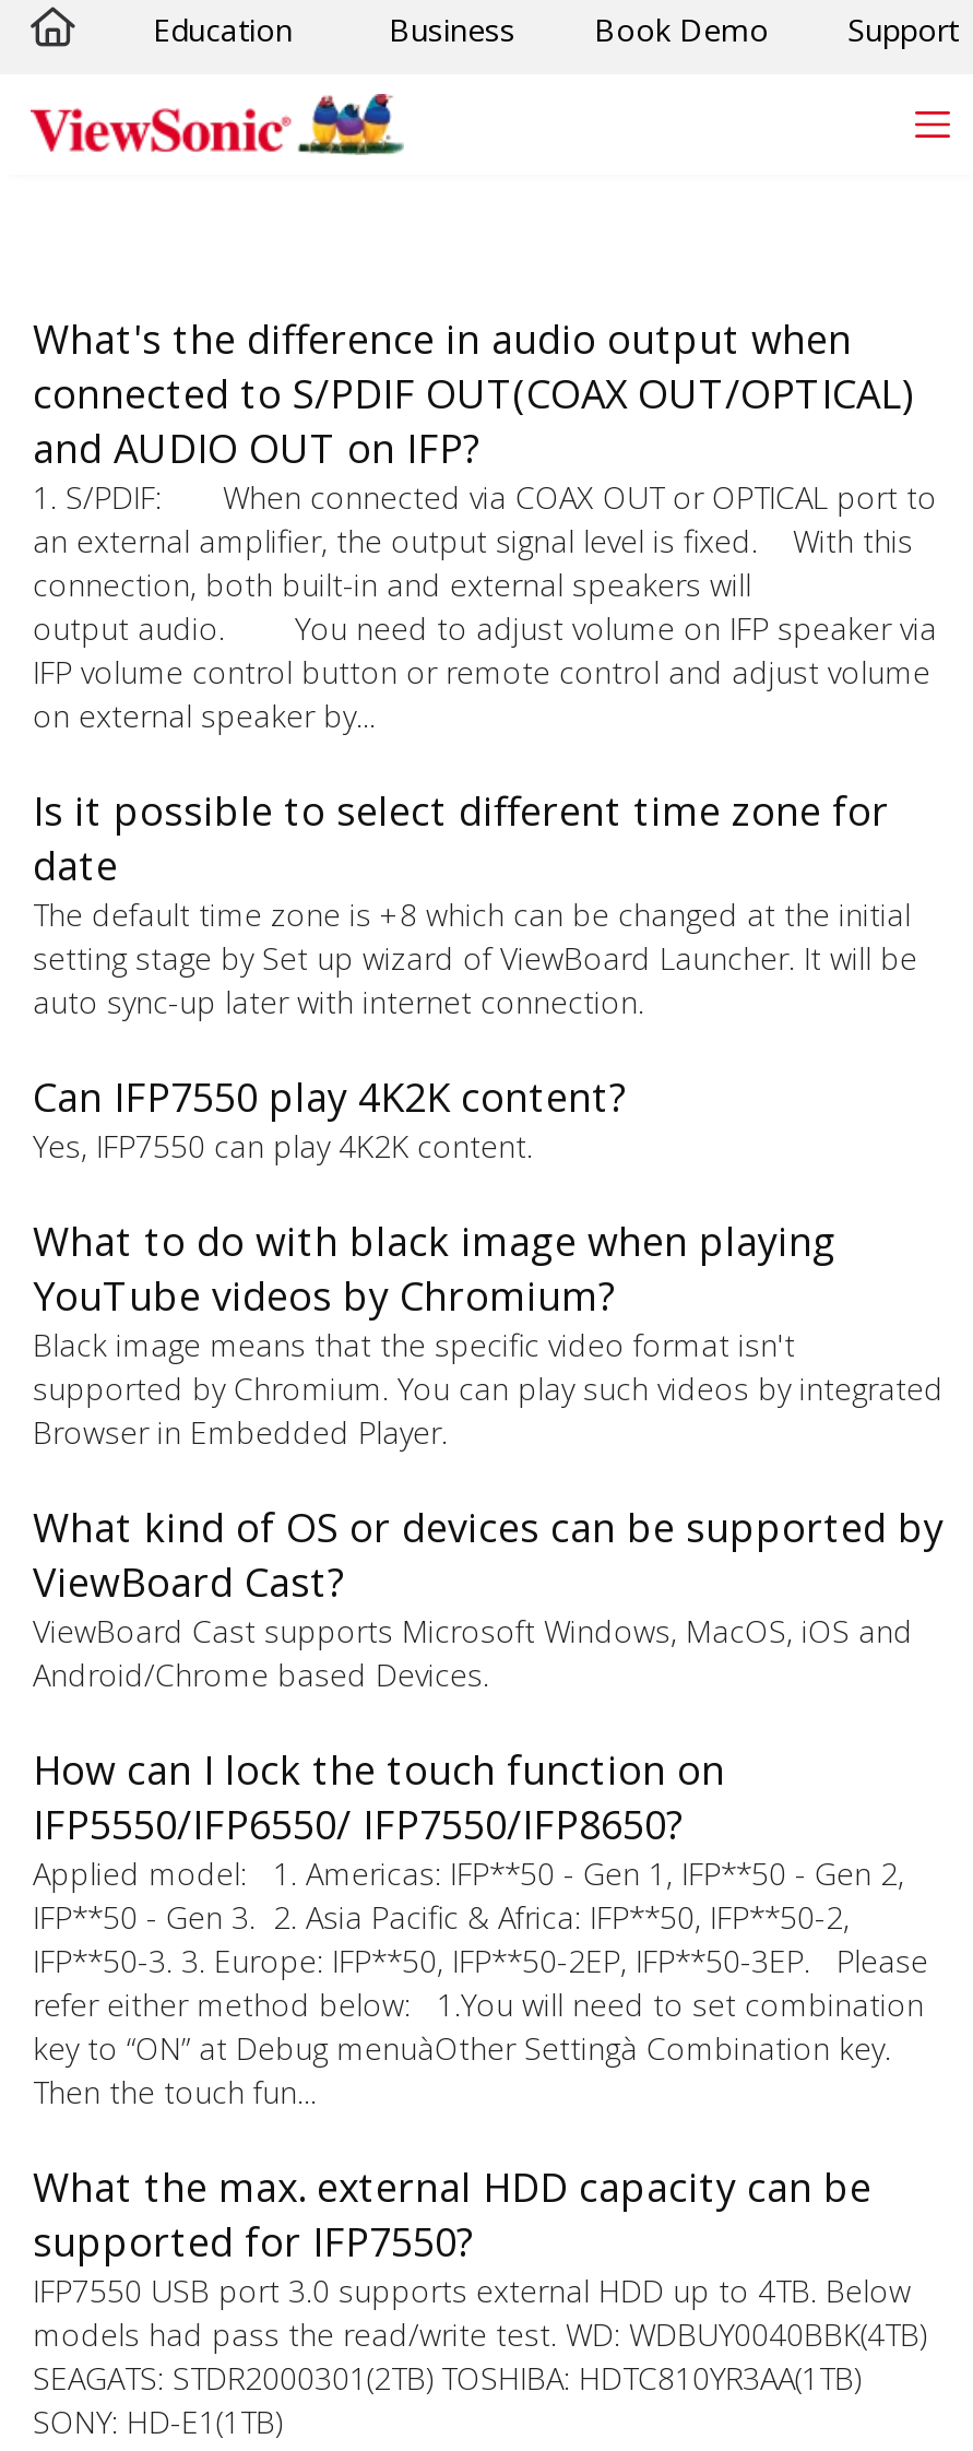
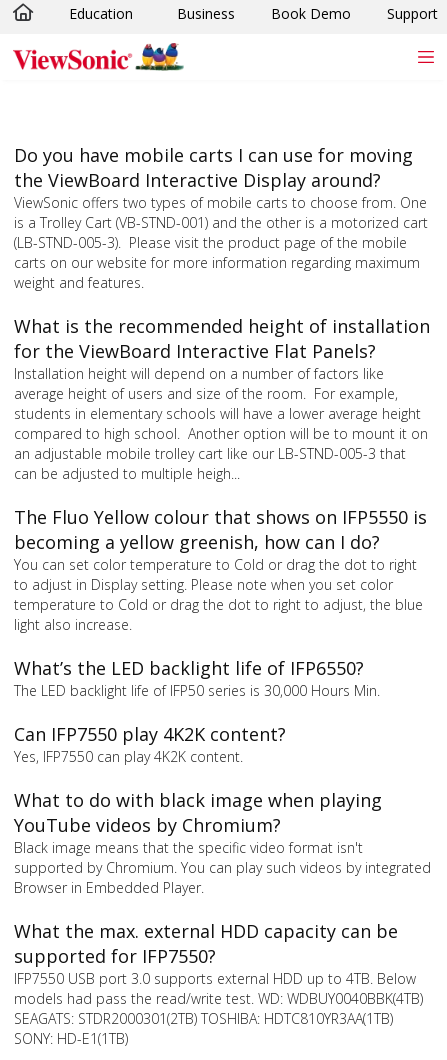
- What's the difference in audio output when
- connected to S/PDIF OUT(COAX OUT/OPTICAL)
- and AUDIO OUT on IFP?
- 1. S/PDIF: When connected via COAX OUT or OPTICAL port to
- an external amplifier, the output signal level is fixed. With this
- connection, both built-in and external speakers will
- output audio. You need to adjust volume on IFP speaker via
- IFP volume control button or remote control and adjust volume
- on external speaker by...
- Is it possible to select different time zone for
- date
- The default time zone is +8 which can be changed at the initial
- setting stage by Set up wizard of ViewBoard Launcher. It will be
- auto sync-up later with internet connection.
+ Do you have mobile carts I can use for moving
+ the ViewBoard Interactive Display around?
+ ViewSonic offers two types of mobile carts to choose from. One
+ is a Trolley Cart (VB-STND-001) and the other is a motorized cart
+ (LB-STND-005-3). Please visit the product page of the mobile
+ carts on our website for more information regarding maximum
+ weight and features.
+ What is the recommended height of installation
+ for the ViewBoard Interactive Flat Panels?
+ Installation height will depend on a number of factors like
+ average height of users and size of the room. For example,
+ students in elementary schools will have a lower average height
+ compared to high school. Another option will be to mount it on
+ an adjustable mobile trolley cart like our LB-STND-005-3 that
+ can be adjusted to multiple heigh...
+ The Fluo Yellow colour that shows on IFP5550 is
+ becoming a yellow greenish, how can I do?
+ You can set color temperature to Cold or drag the dot to right
+ to adjust in Display setting. Please note when you set color
+ temperature to Cold or drag the dot to right to adjust, the blue
+ light also increase.
+ What’s the LED backlight life of IFP6550?
+ The LED backlight life of IFP50 series is 30,000 Hours Min.

moved down: Can IFP7550 play 4K2K content? | Yes, IFP7550 can play 4K2K content. | What to do with black image when playing | YouTube videos by Chromium? | Black image means that the specific video format isn't | supported by Chromium. You can play such videos by integrated | Browser in Embedded Player.

- What kind of OS or devices can be supported by
- ViewBoard Cast?
- ViewBoard Cast supports Microsoft Windows, MacOS, iOS and
- Android/Chrome based Devices.
- How can I lock the touch function on
- IFP5550/IFP6550/ IFP7550/IFP8650?
- Applied model: 1. Americas: IFP**50 - Gen 1, IFP**50 - Gen 2,
- IFP**50 - Gen 3. 2. Asia Pacific & Africa: IFP**50, IFP**50-2,
- IFP**50-3. 3. Europe: IFP**50, IFP**50-2EP, IFP**50-3EP. Please
- refer either method below: 1.You will need to set combination
- key to “ON” at Debug menuàOther Settingà Combination key.
- Then the touch fun...
